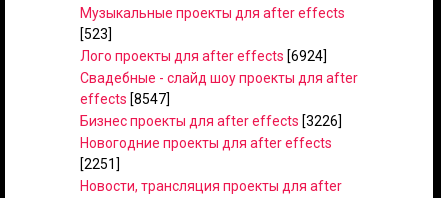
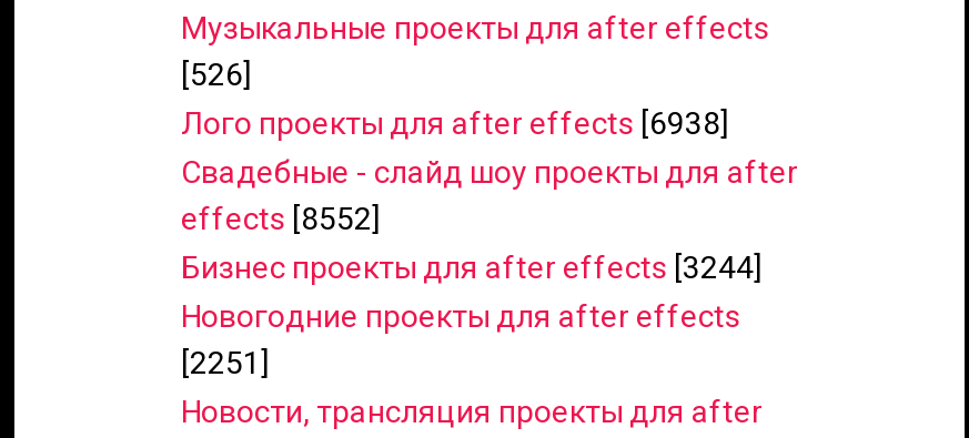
- [523]
+ [526]

- Лого проекты для after effects [6924]
+ Лого проекты для after effects [6938]

- effects [8547]
+ effects [8552]

- Бизнес проекты для after effects [3226]
+ Бизнес проекты для after effects [3244]
